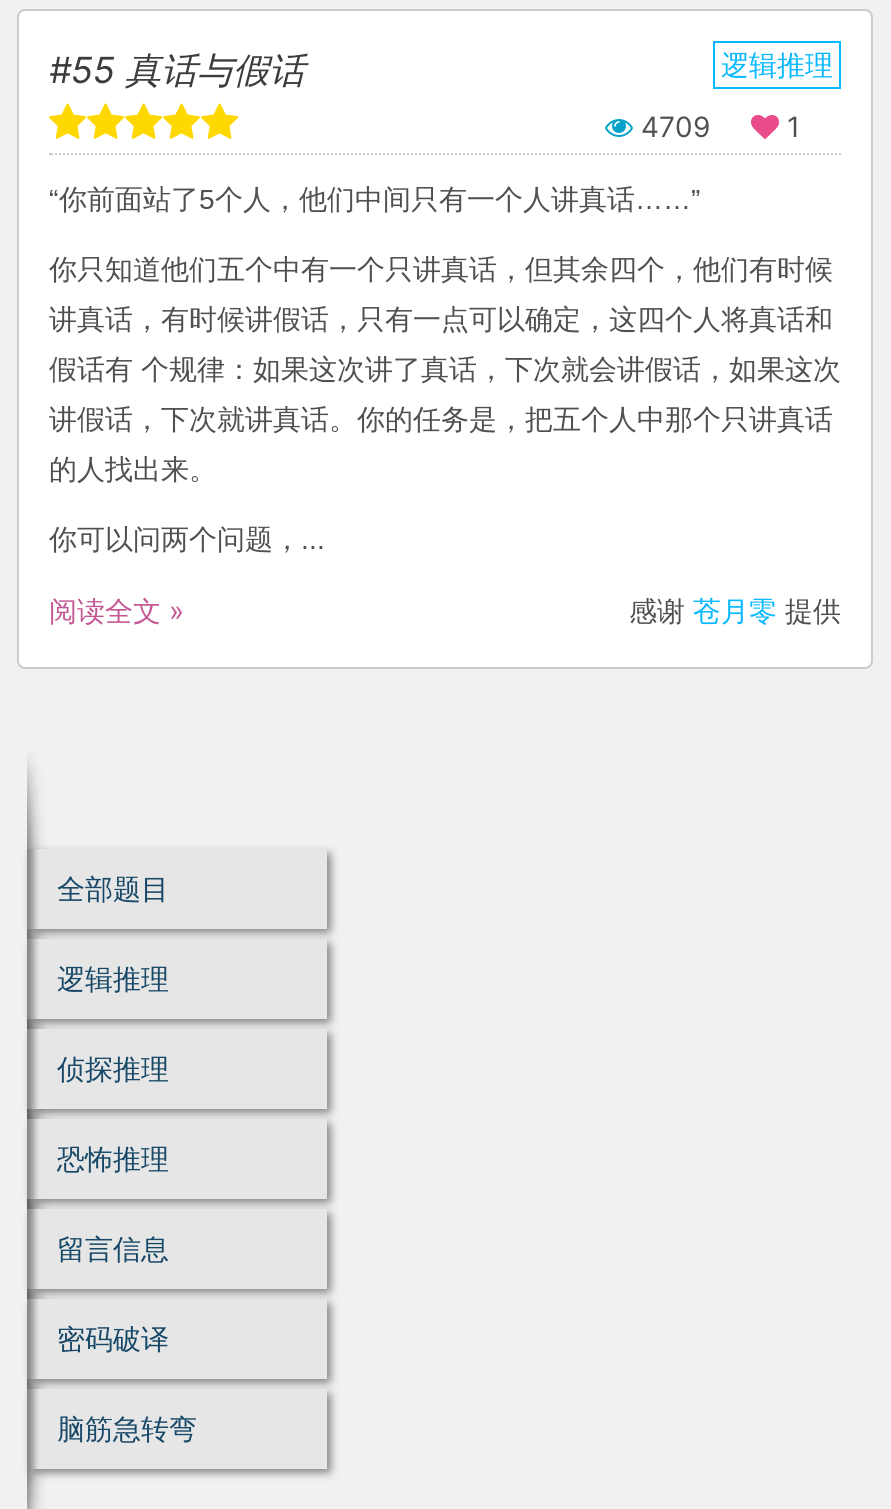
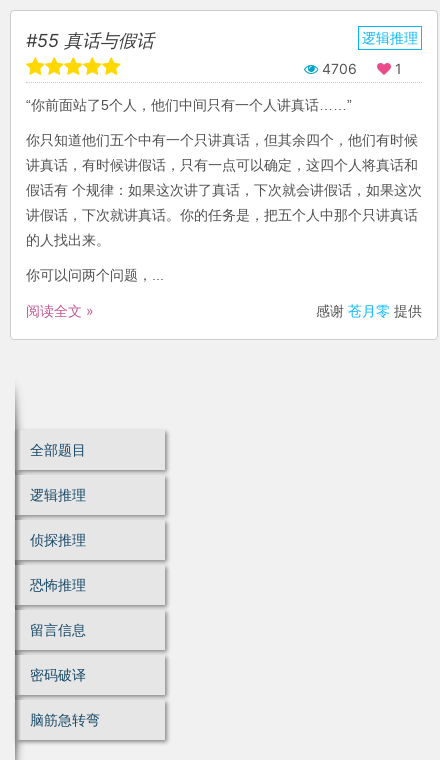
- 4709
+ 4706
